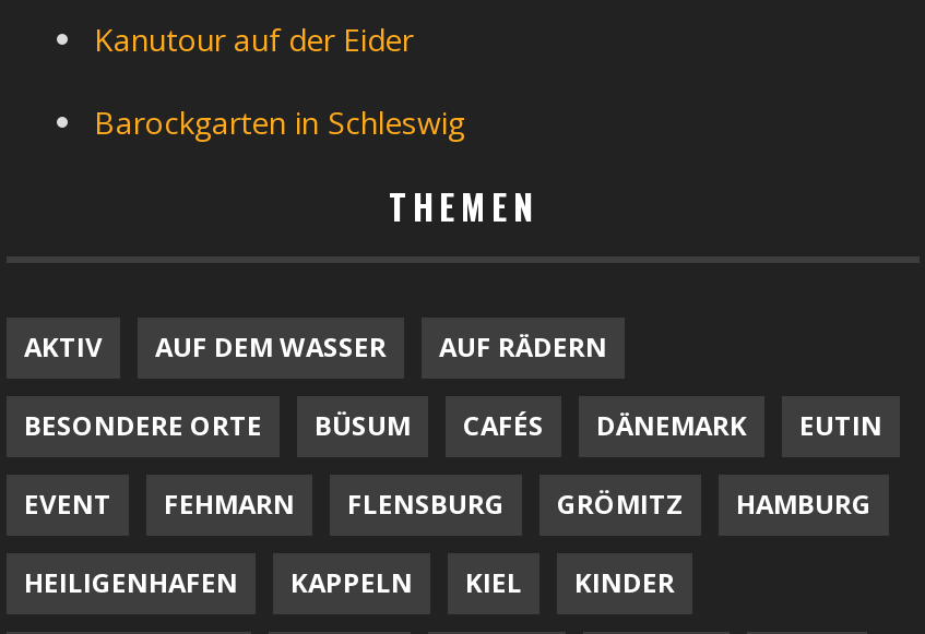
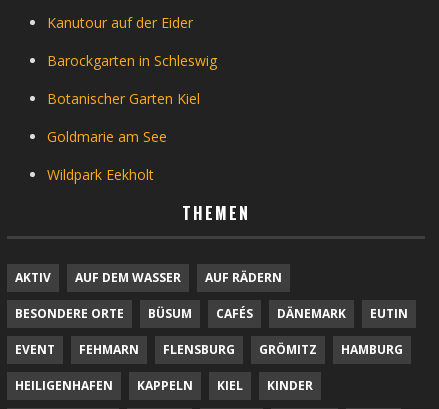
+ Botanischer Garten Kiel
+ Goldmarie am See
+ Wildpark Eekholt
